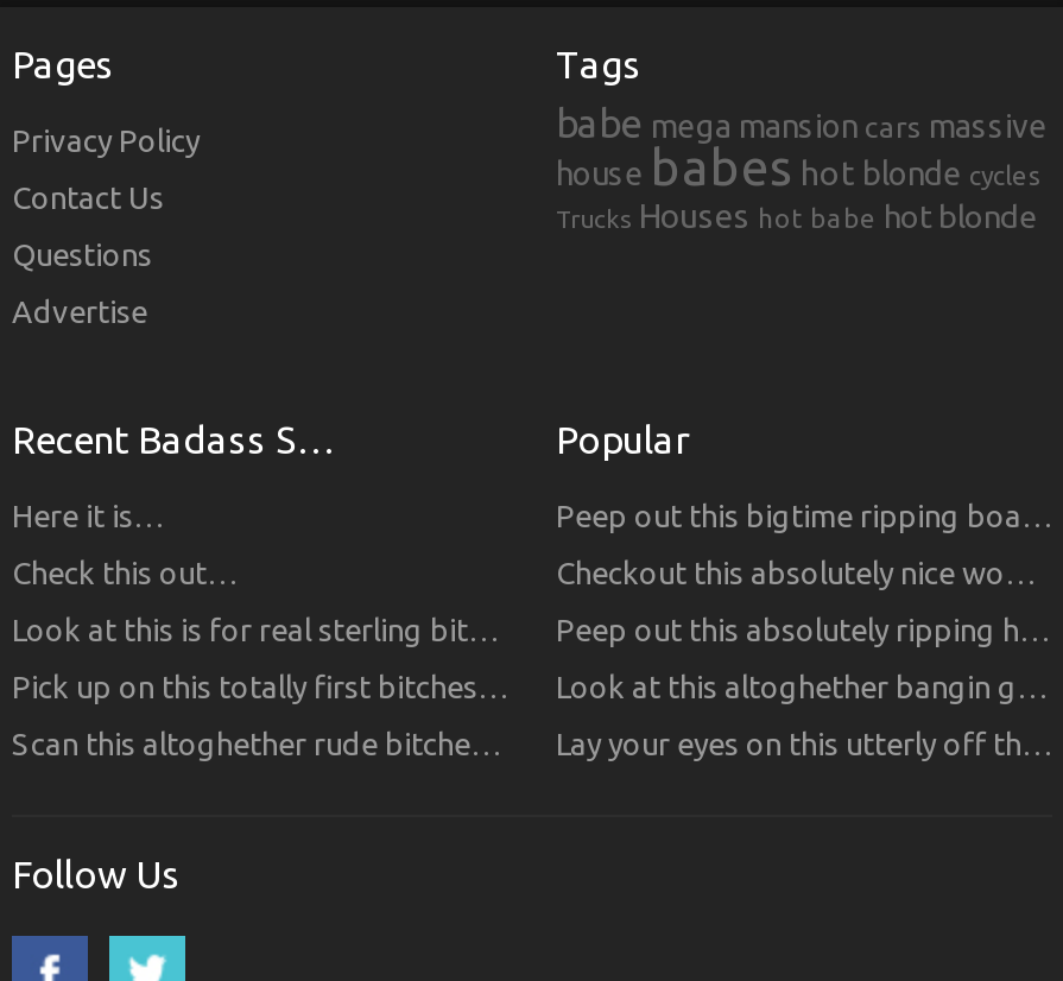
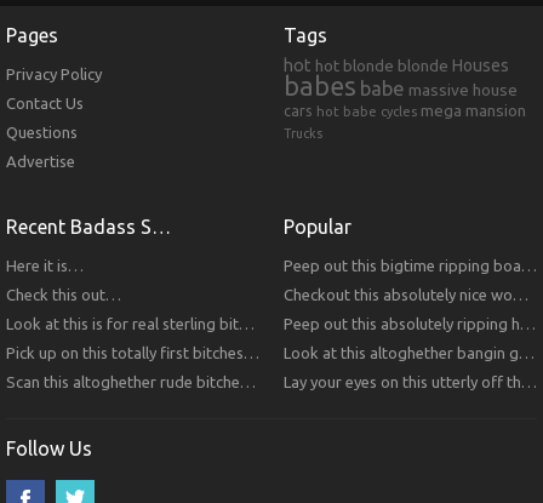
- babe mega mansion cars massive
- house babes hot blonde cycles
- Trucks Houses hot babe hot blonde
+ hot hot blonde blonde Houses
+ babes babe massive house
+ cars hot babe cycles mega mansion
+ Trucks
